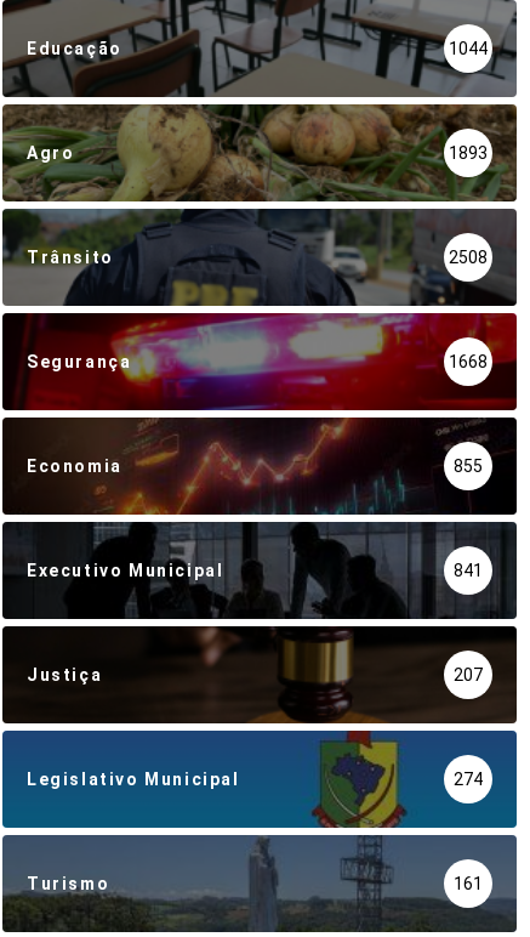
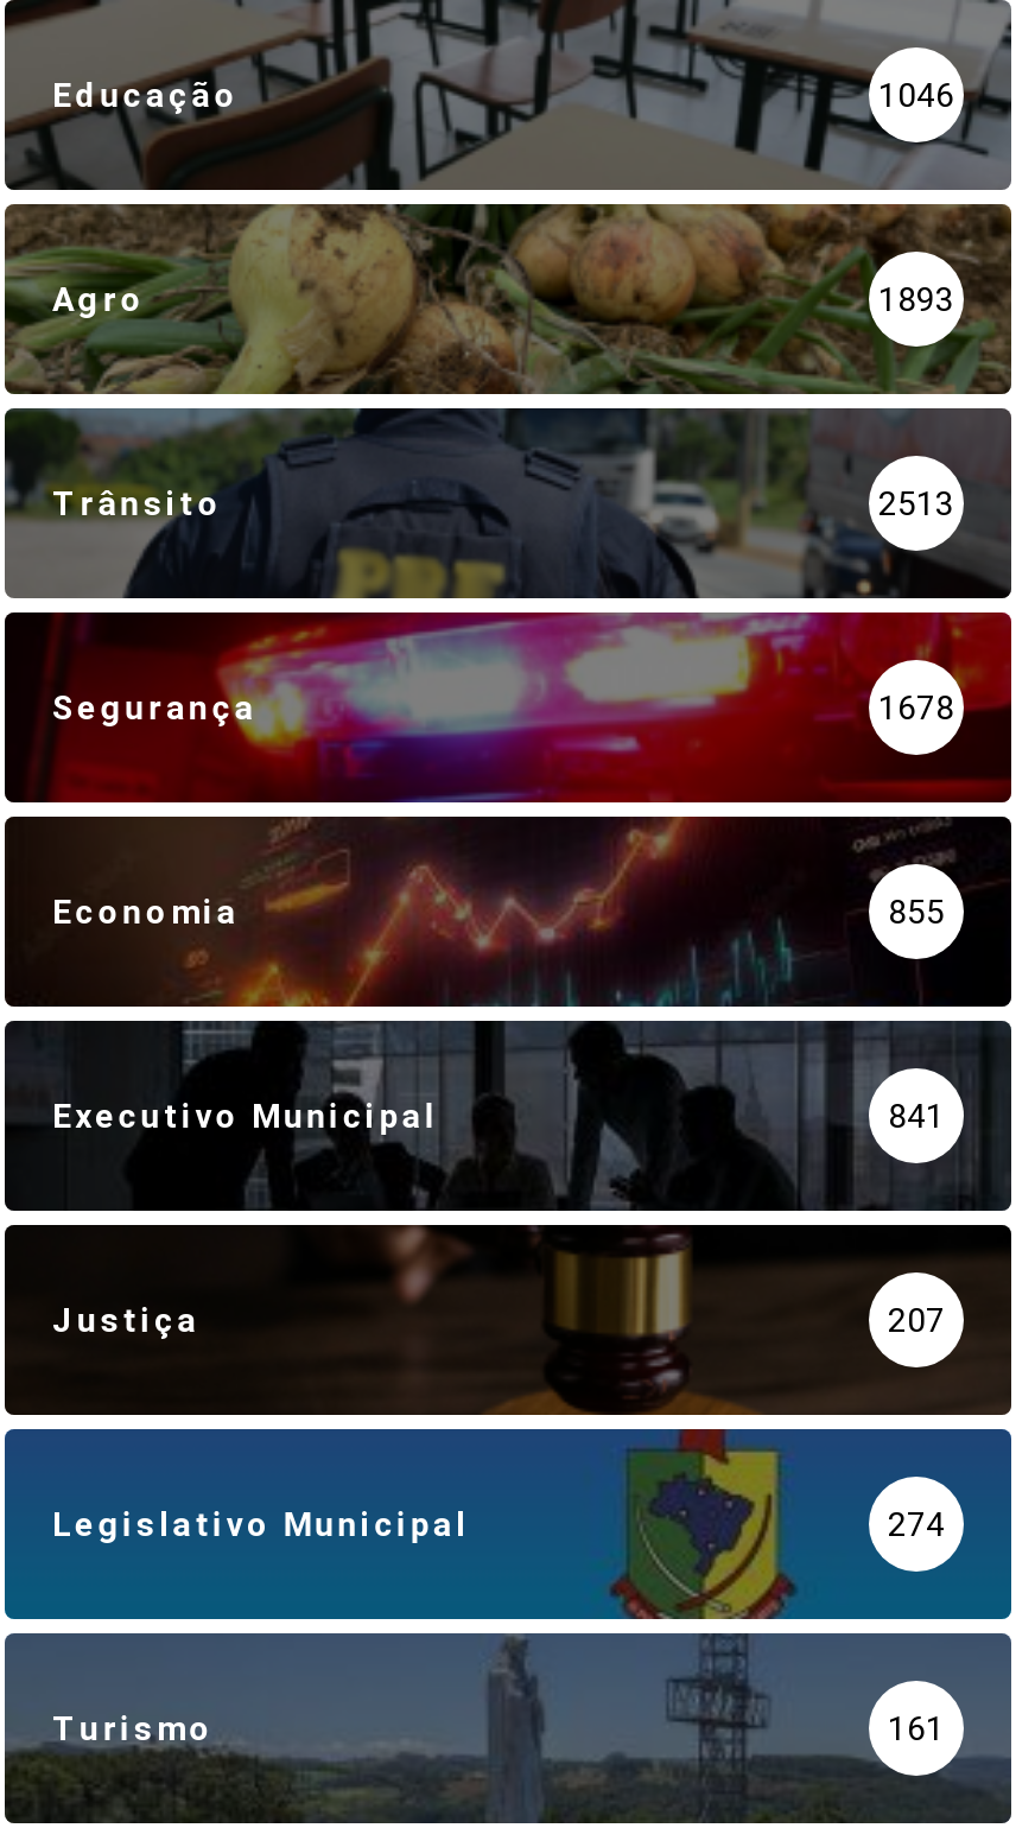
- 1044
+ 1046

- 2508
+ 2513

- 1668
+ 1678
